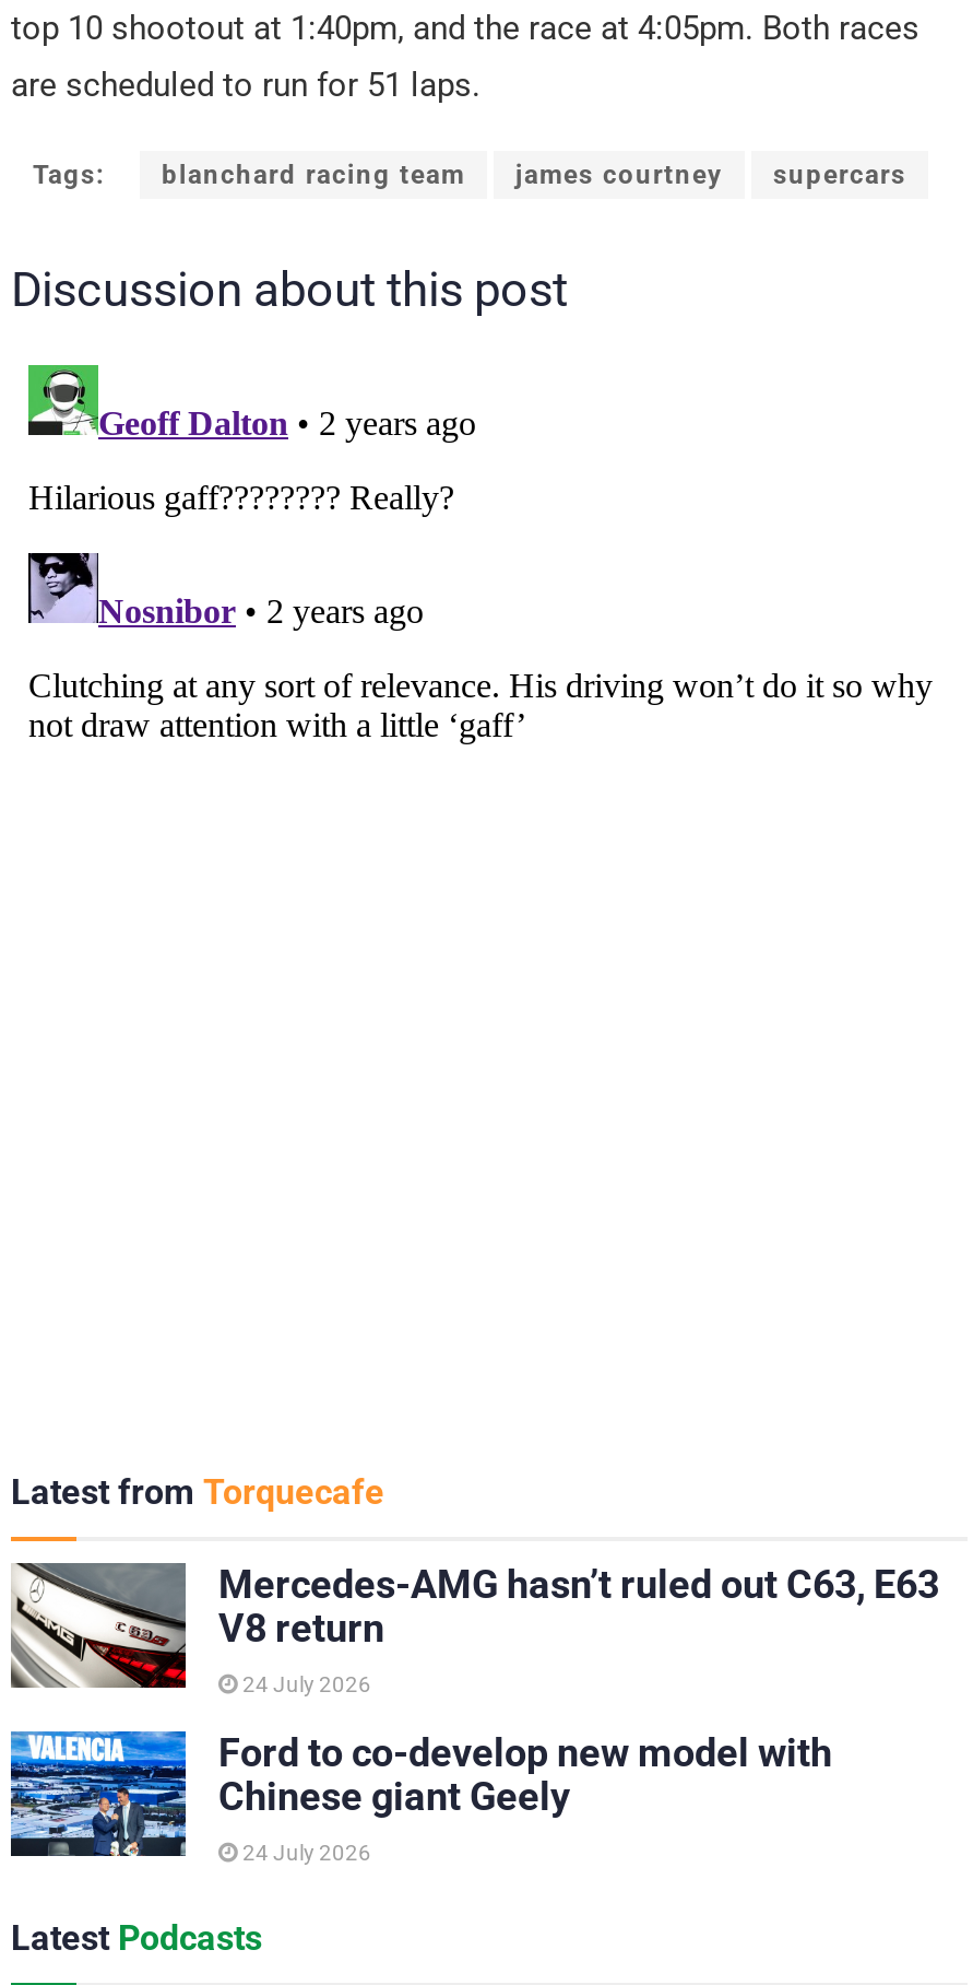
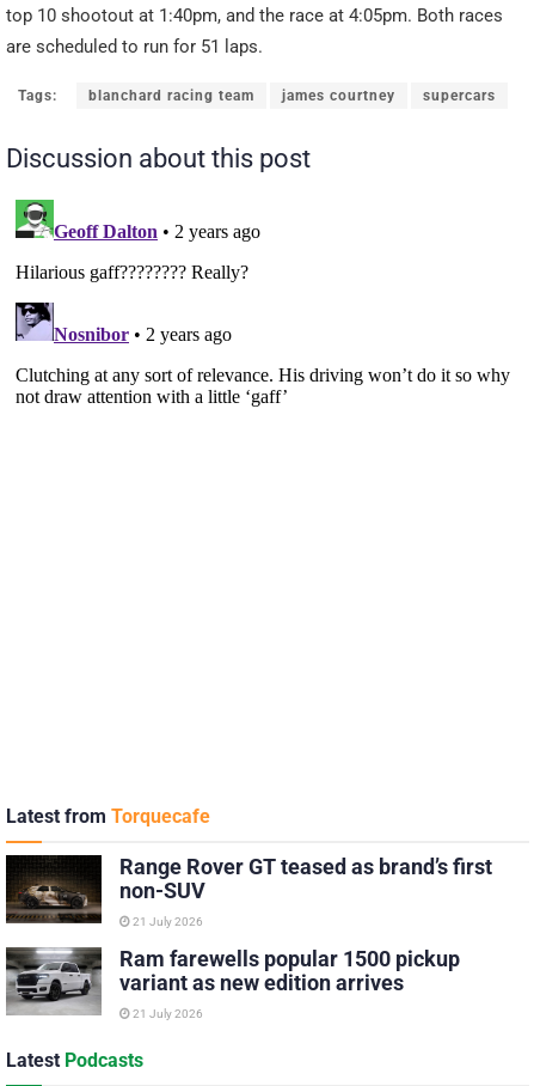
- [image]
- Mercedes-AMG hasn’t ruled out C63, E63
- V8 return
+ [image]
+ Range Rover GT teased as brand’s first
+ non-SUV

- 24 July 2026
+ 21 July 2026

- [image]
- Ford to co-develop new model with
- Chinese giant Geely
+ [image]
+ Ram farewells popular 1500 pickup
+ variant as new edition arrives

- 24 July 2026
+ 21 July 2026
